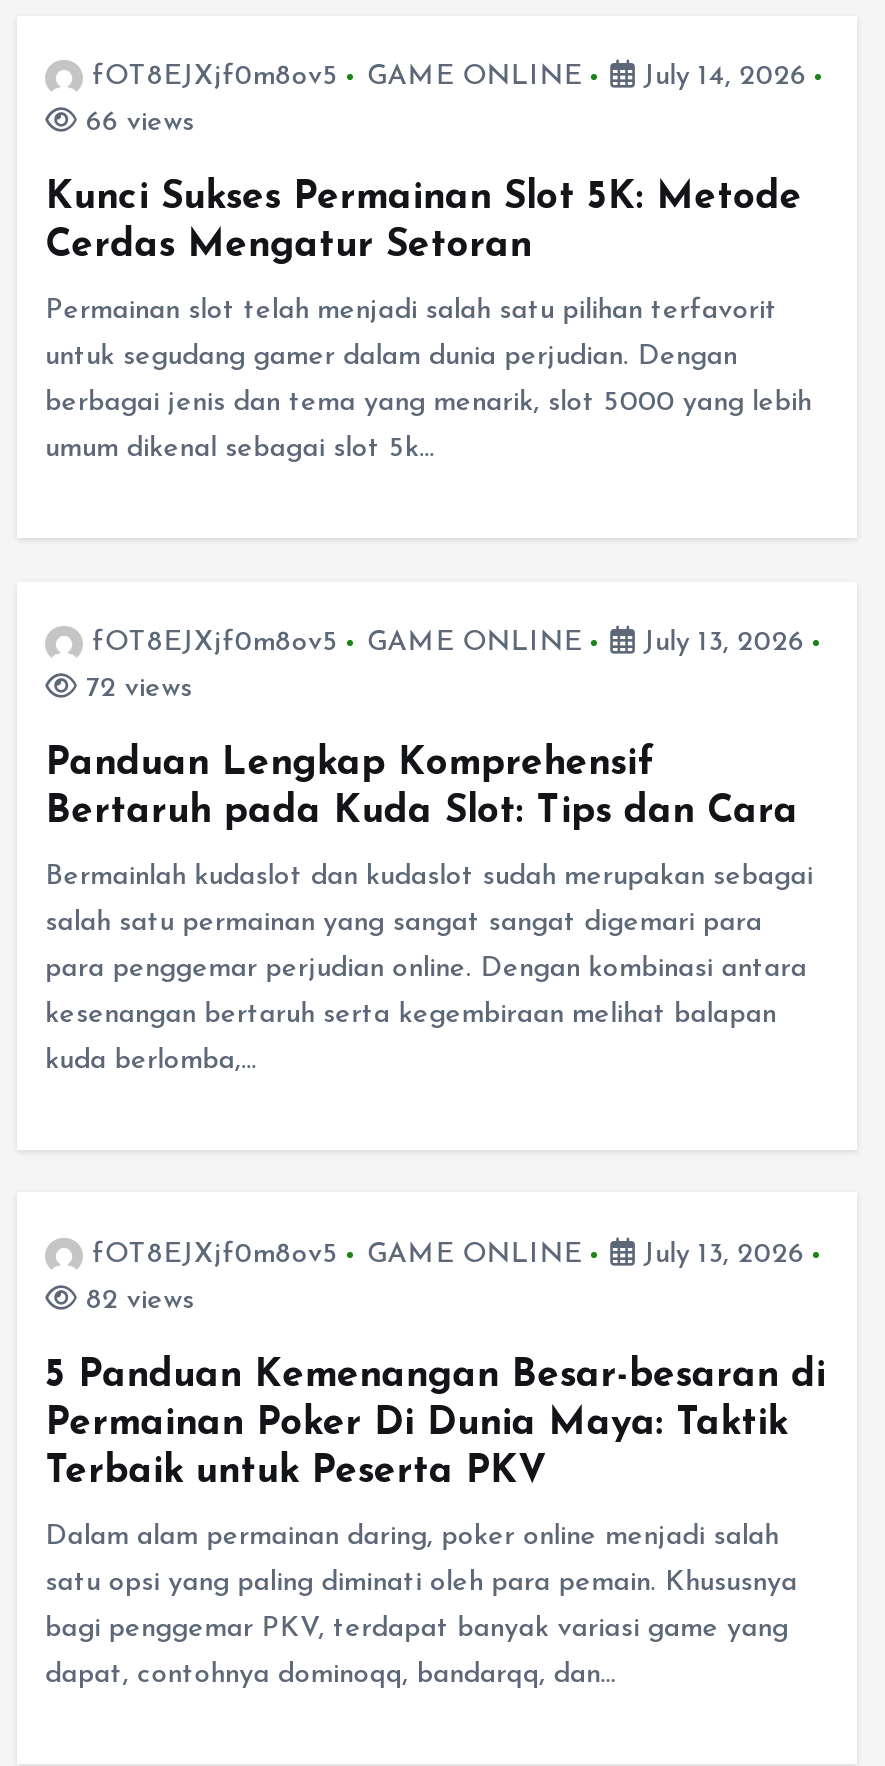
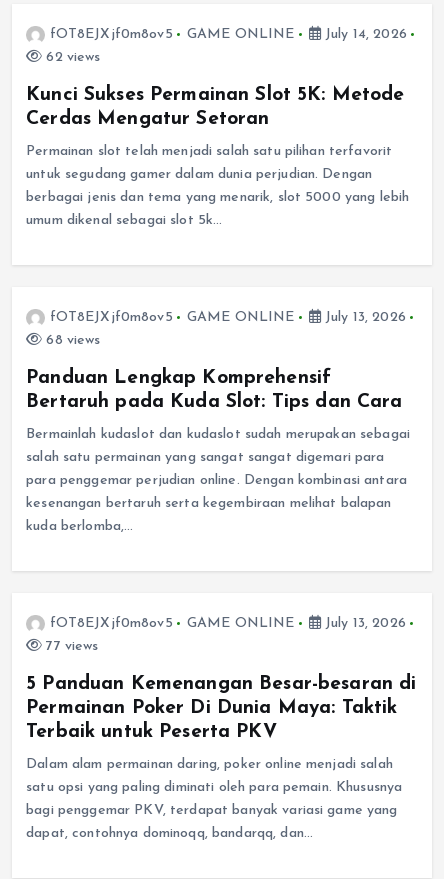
- 66 views
+ 62 views

- 72 views
+ 68 views

- 82 views
+ 77 views
